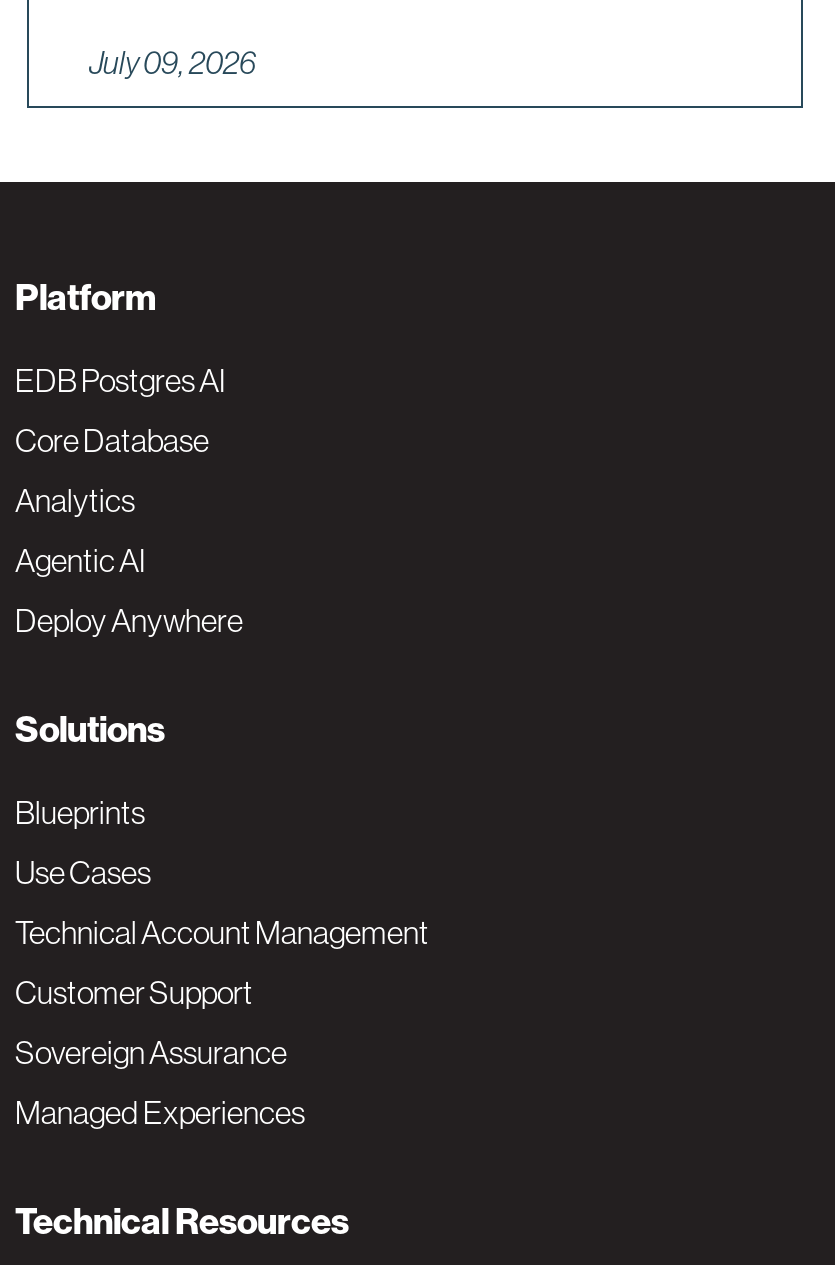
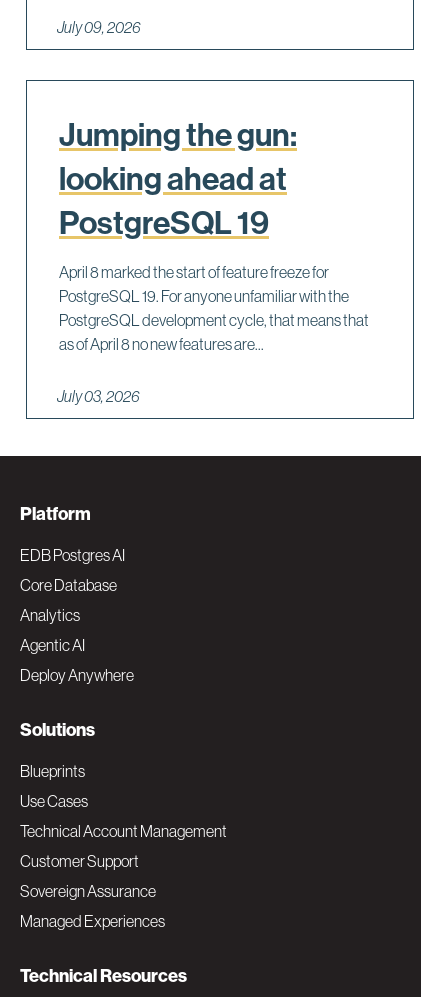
+ Jumping the gun:
+ looking ahead at
+ PostgreSQL 19
+ April 8 marked the start of feature freeze for
+ PostgreSQL 19. For anyone unfamiliar with the
+ PostgreSQL development cycle, that means that
+ as of April 8 no new features are...
+ July 03, 2026
